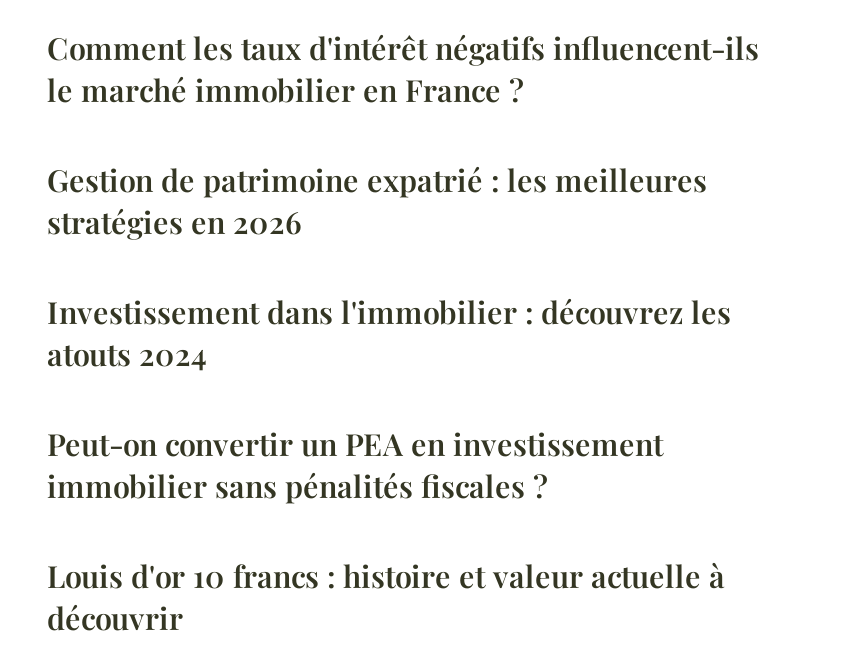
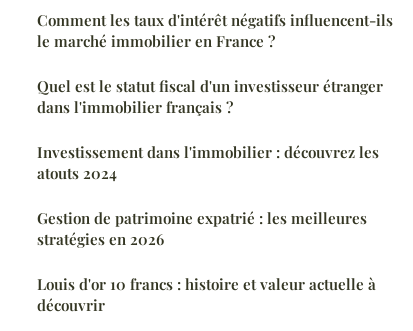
+ Quel est le statut fiscal d'un investisseur étranger
+ dans l'immobilier français ?

moved down: Gestion de patrimoine expatrié : les meilleures | stratégies en 2026

- Peut-on convertir un PEA en investissement
- immobilier sans pénalités fiscales ?
